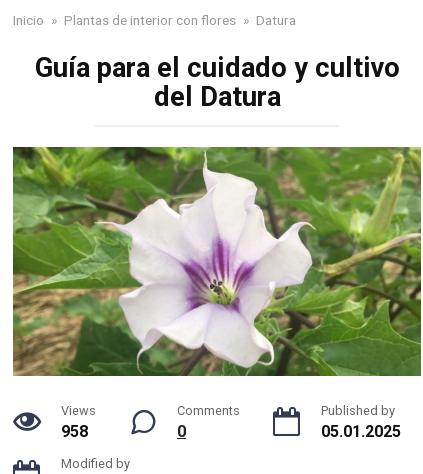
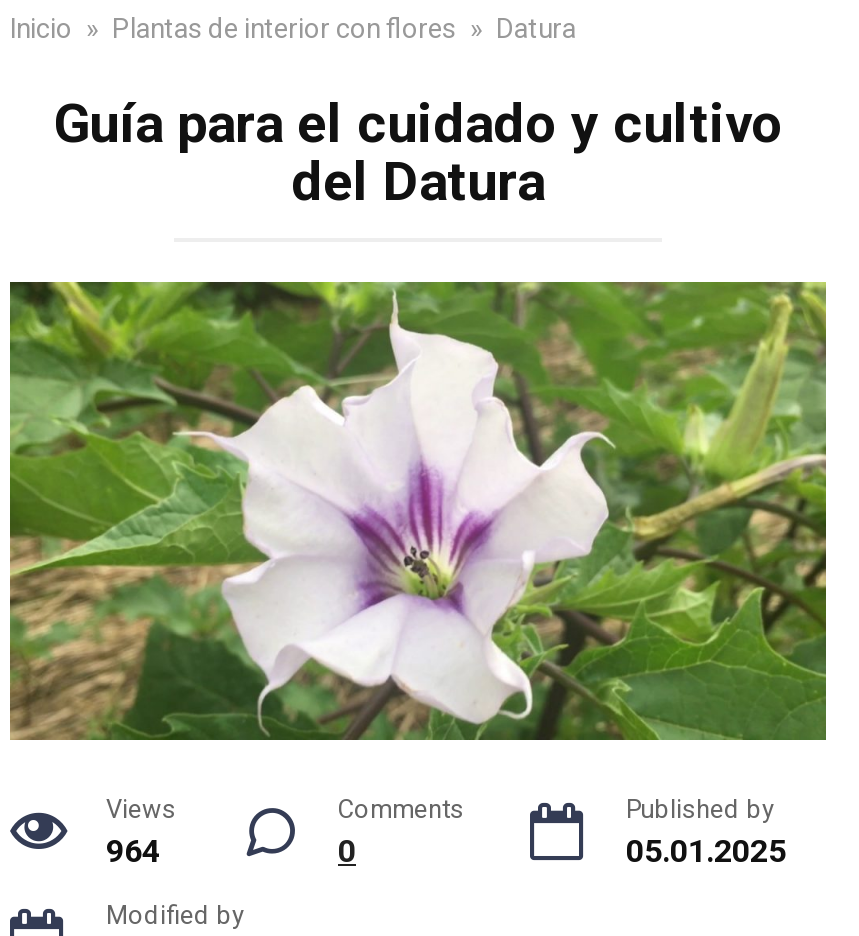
- 958
+ 964
